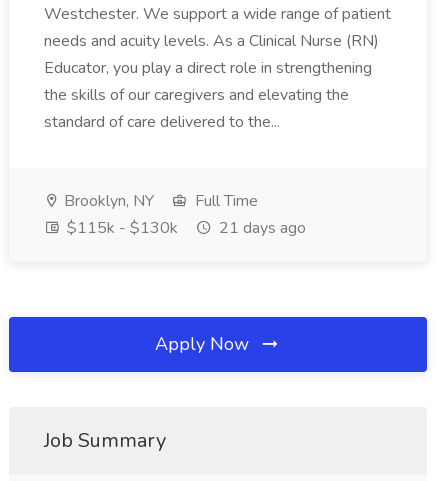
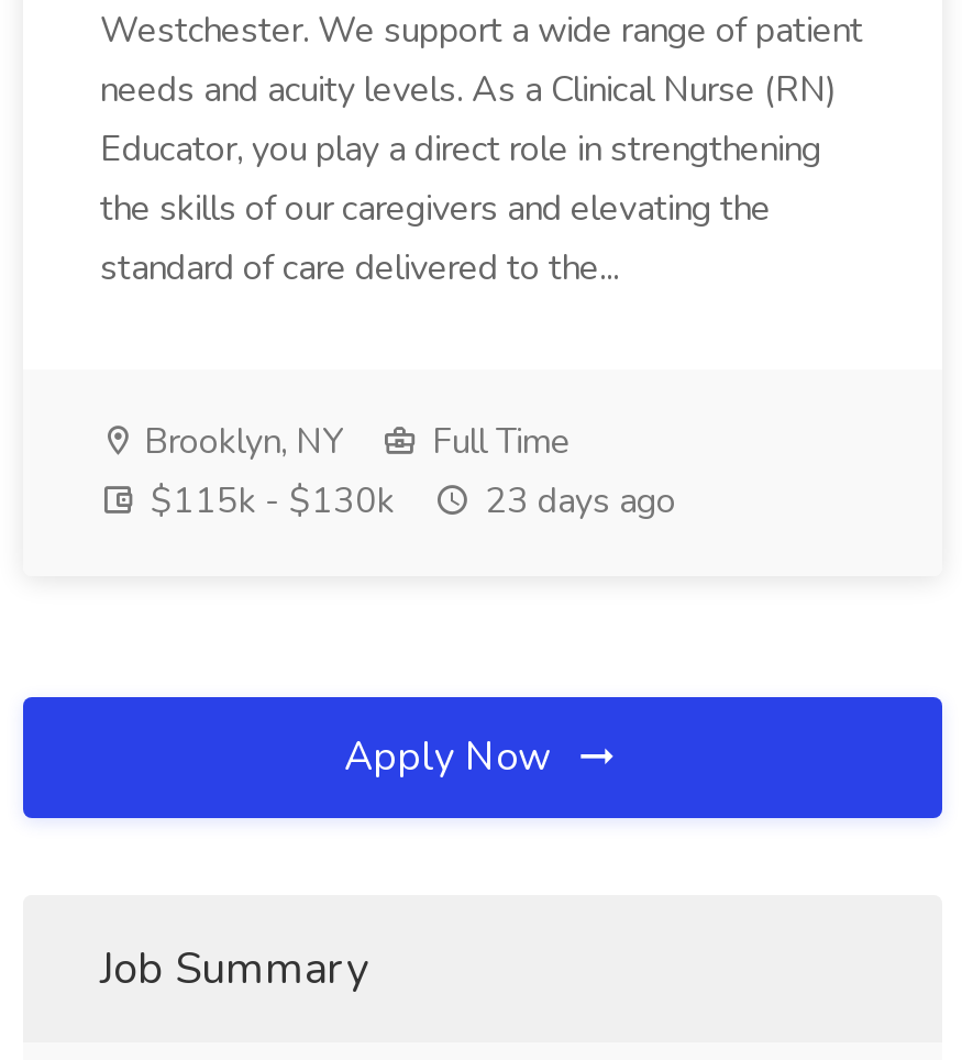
- $115k - $130k 21 days ago
+ $115k - $130k 23 days ago
